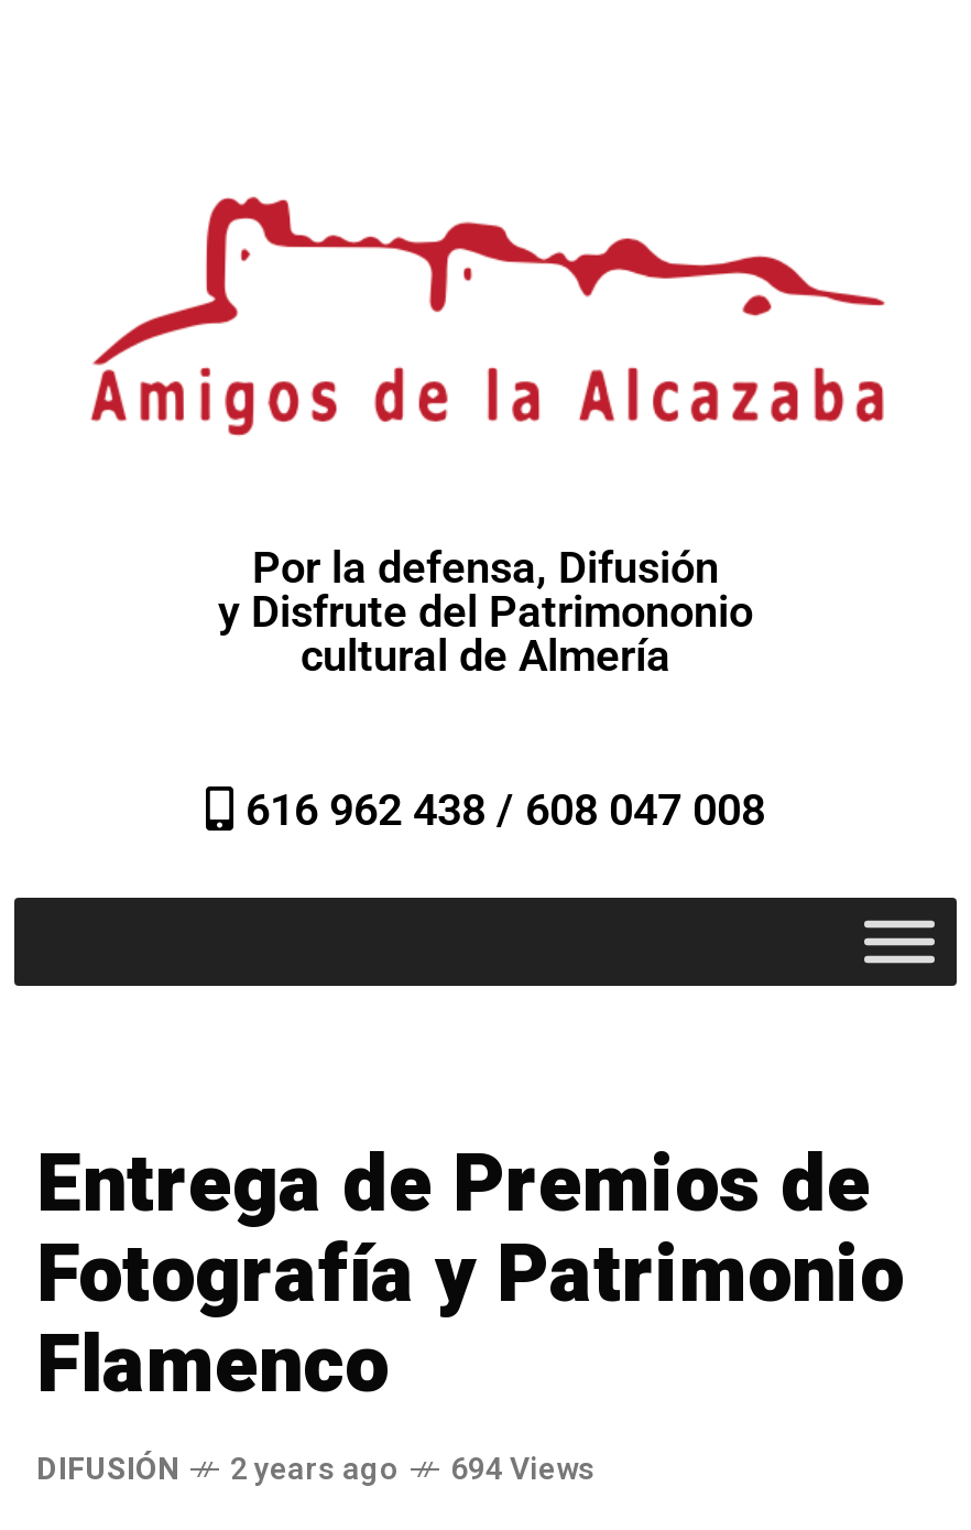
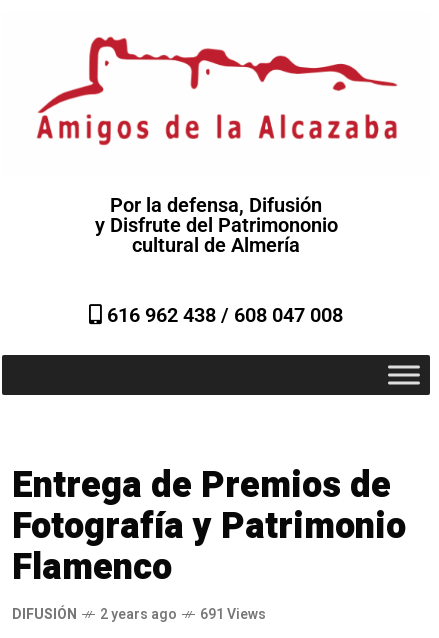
- DIFUSIÓN 2 years ago 694 Views
+ DIFUSIÓN 2 years ago 691 Views
